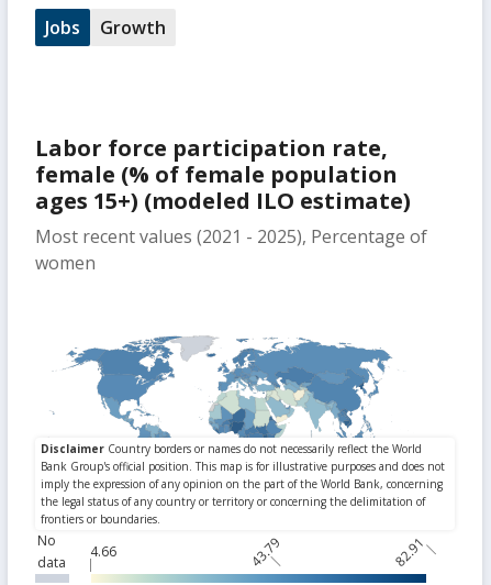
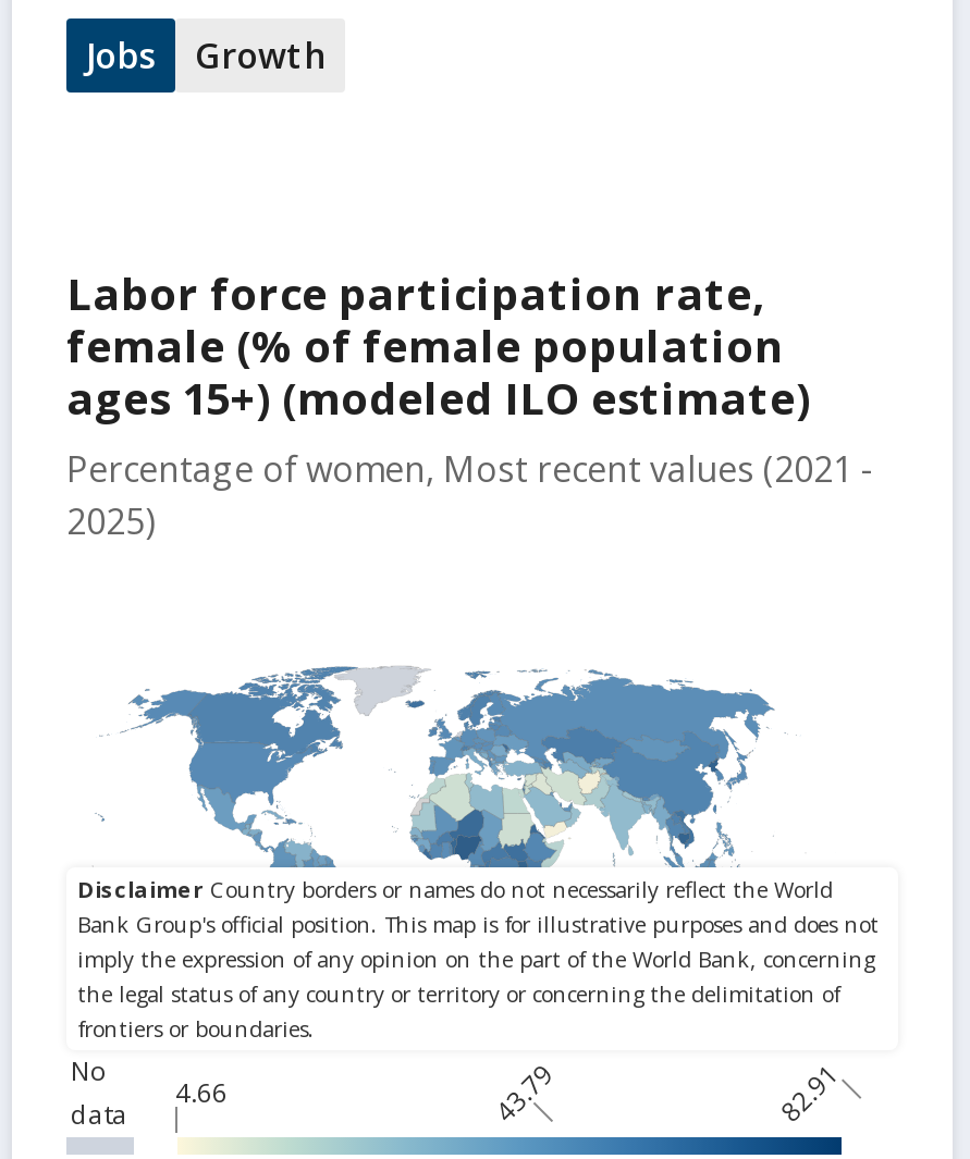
- Most recent values (2021 - 2025), Percentage of
- women
+ Percentage of women, Most recent values (2021 -
+ 2025)
